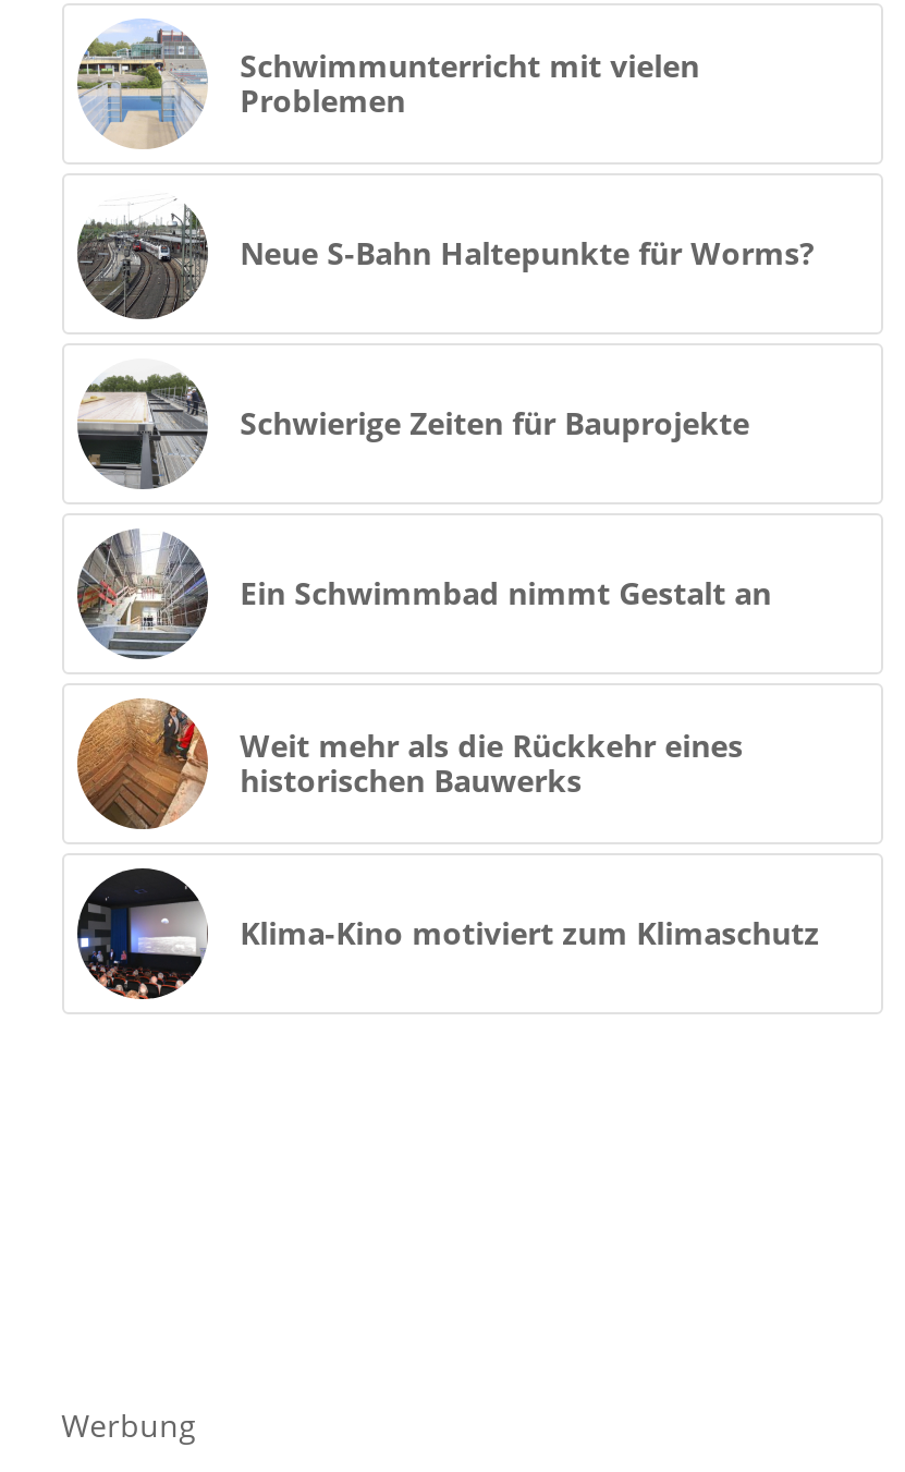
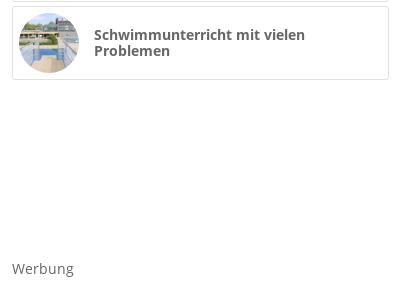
- [image]
- Neue S-Bahn Haltepunkte für Worms?

- [image]
- Schwierige Zeiten für Bauprojekte

- [image]
- Ein Schwimmbad nimmt Gestalt an

- [image]
- Weit mehr als die Rückkehr eines
- historischen Bauwerks

- [image]
- Klima-Kino motiviert zum Klimaschutz
